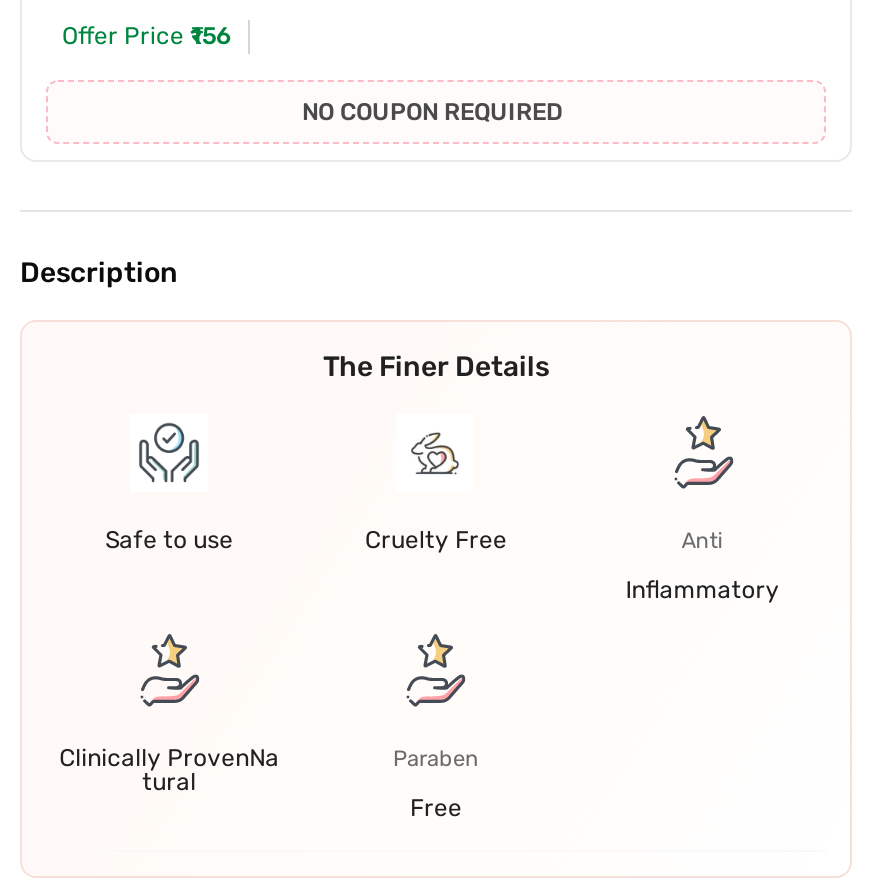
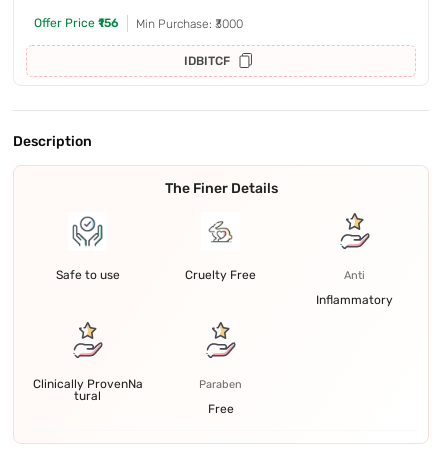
- NO COUPON REQUIRED
+ Min Purchase: ₹3000
+ IDBITCF
